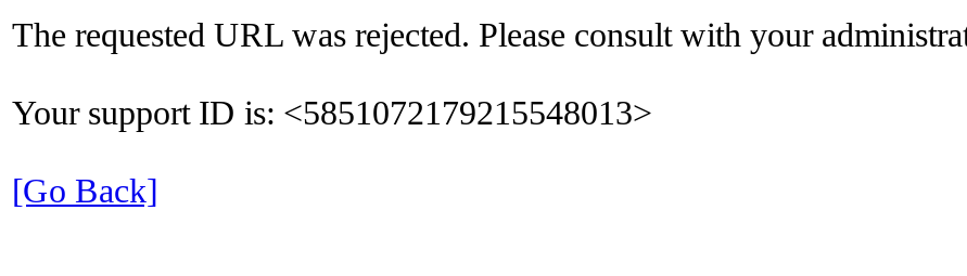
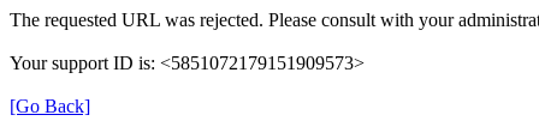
- Your support ID is: <5851072179215548013>
+ Your support ID is: <5851072179151909573>
